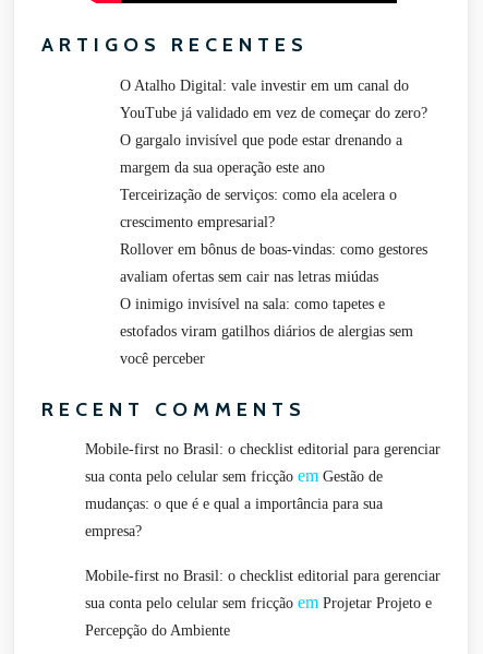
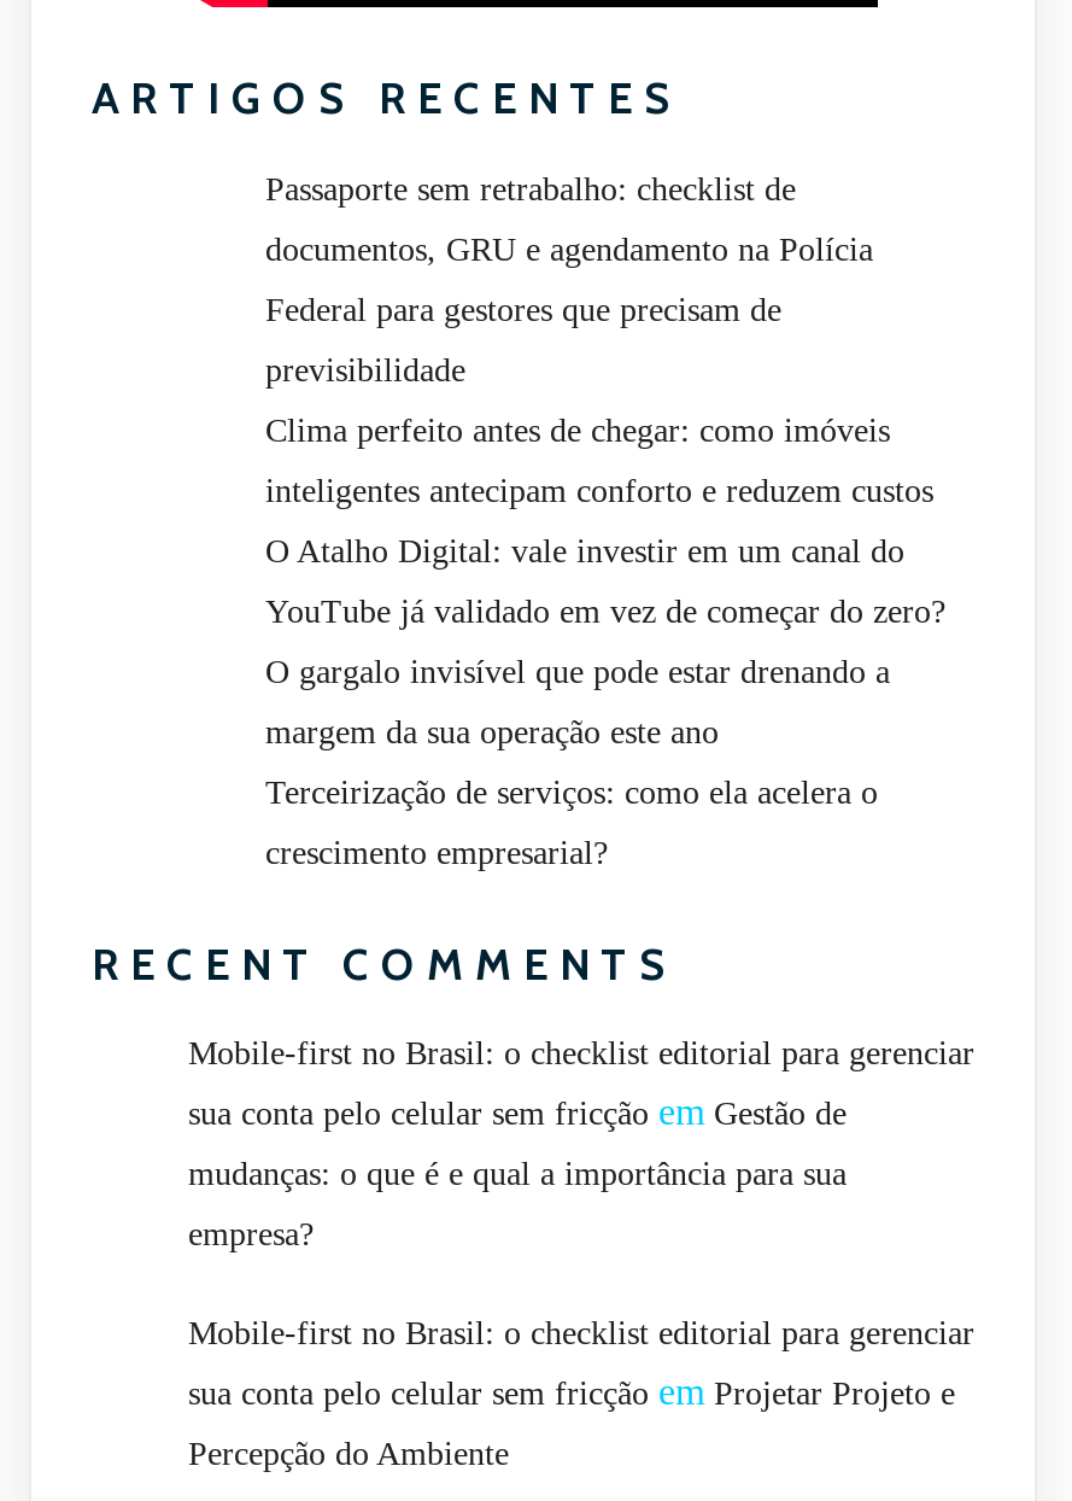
+ Passaporte sem retrabalho: checklist de
+ documentos, GRU e agendamento na Polícia
+ Federal para gestores que precisam de
+ previsibilidade
+ Clima perfeito antes de chegar: como imóveis
+ inteligentes antecipam conforto e reduzem custos

moved down: O Atalho Digital: vale investir em um canal do | YouTube já validado em vez de começar do zero? | O gargalo invisível que pode estar drenando a | margem da sua operação este ano | Terceirização de serviços: como ela acelera o | crescimento empresarial?

- Rollover em bônus de boas-vindas: como gestores
- avaliam ofertas sem cair nas letras miúdas
- O inimigo invisível na sala: como tapetes e
- estofados viram gatilhos diários de alergias sem
- você perceber
